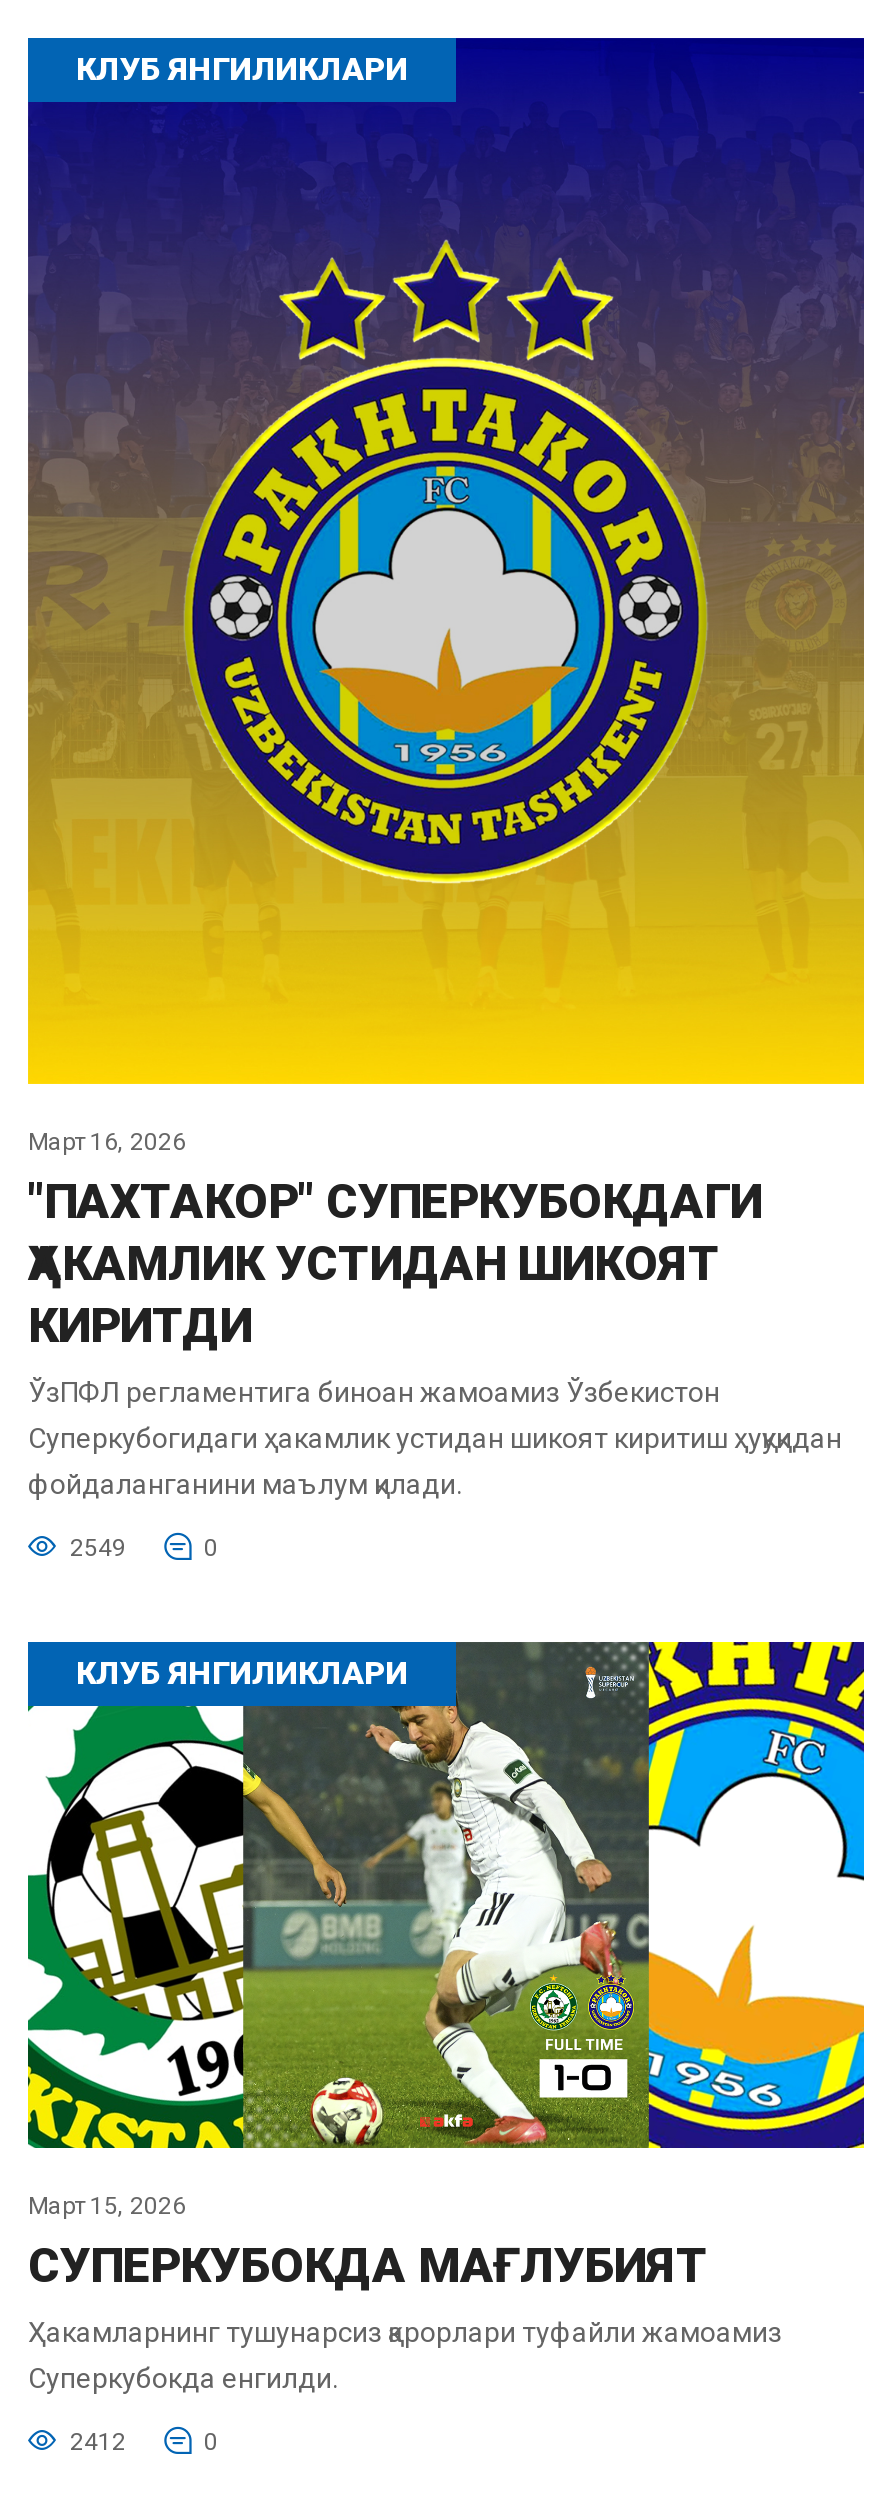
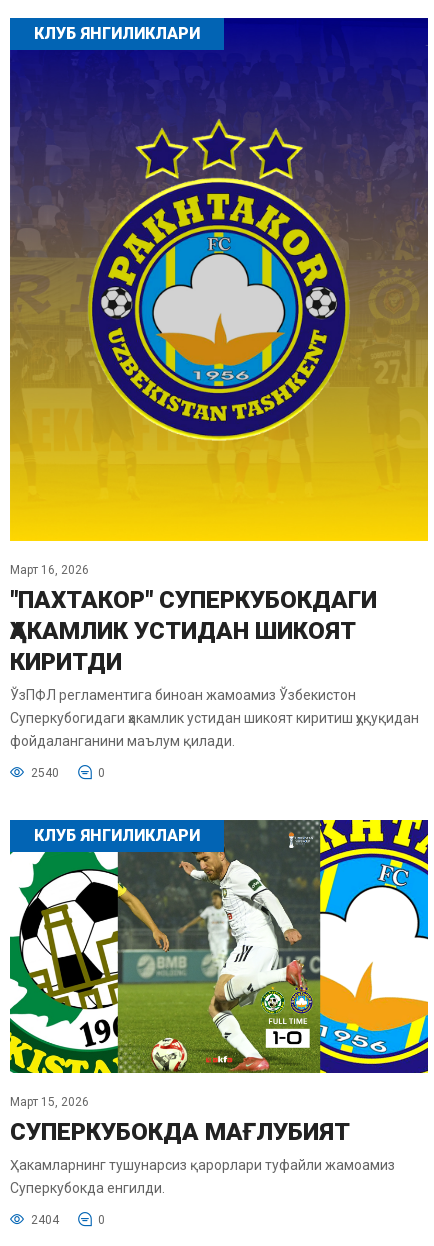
- 2549
+ 2540

- 2412
+ 2404
